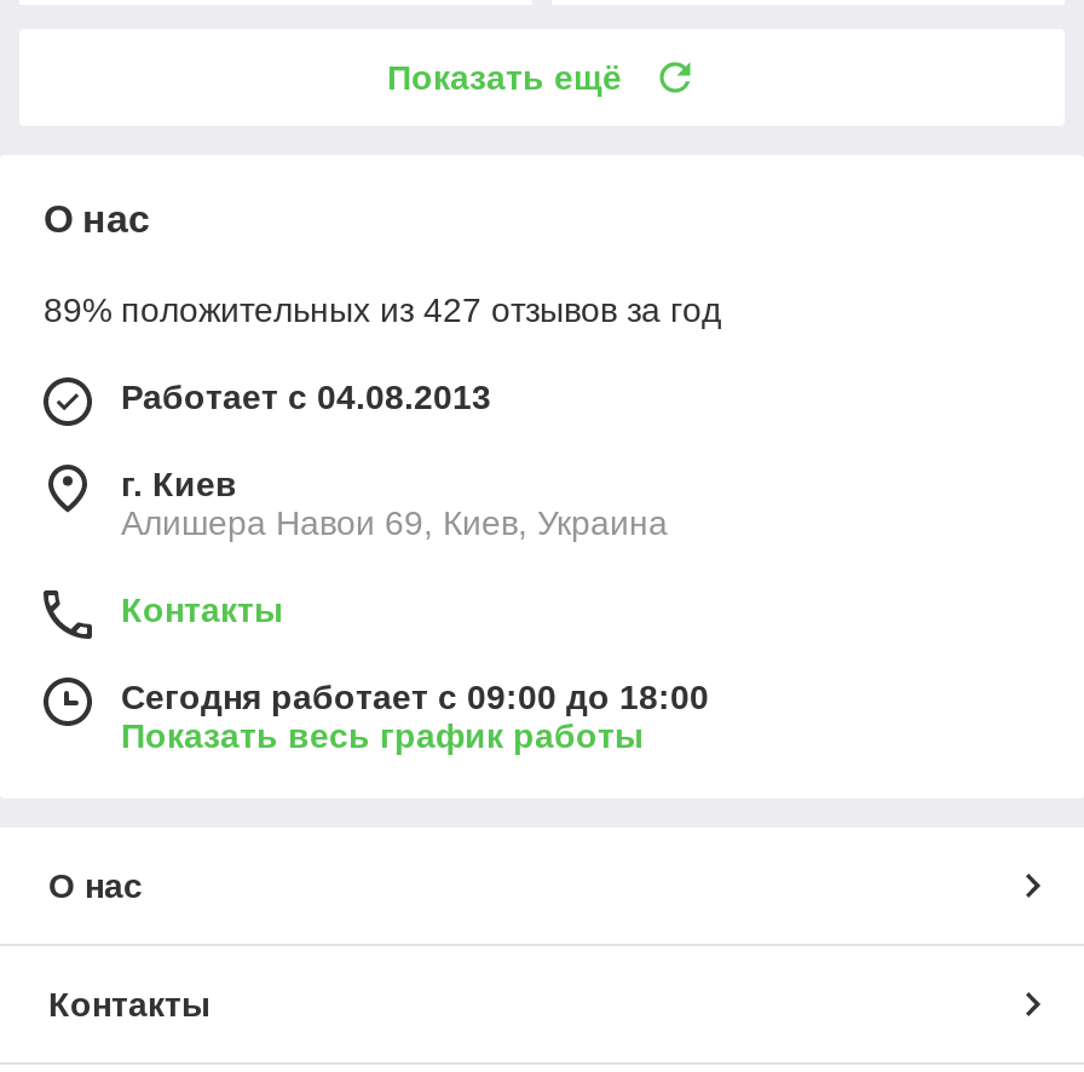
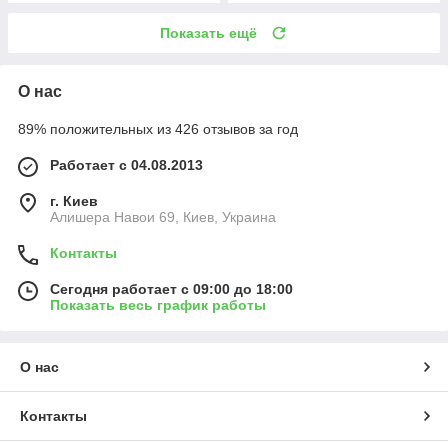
- 89% положительных из 427 отзывов за год
+ 89% положительных из 426 отзывов за год
